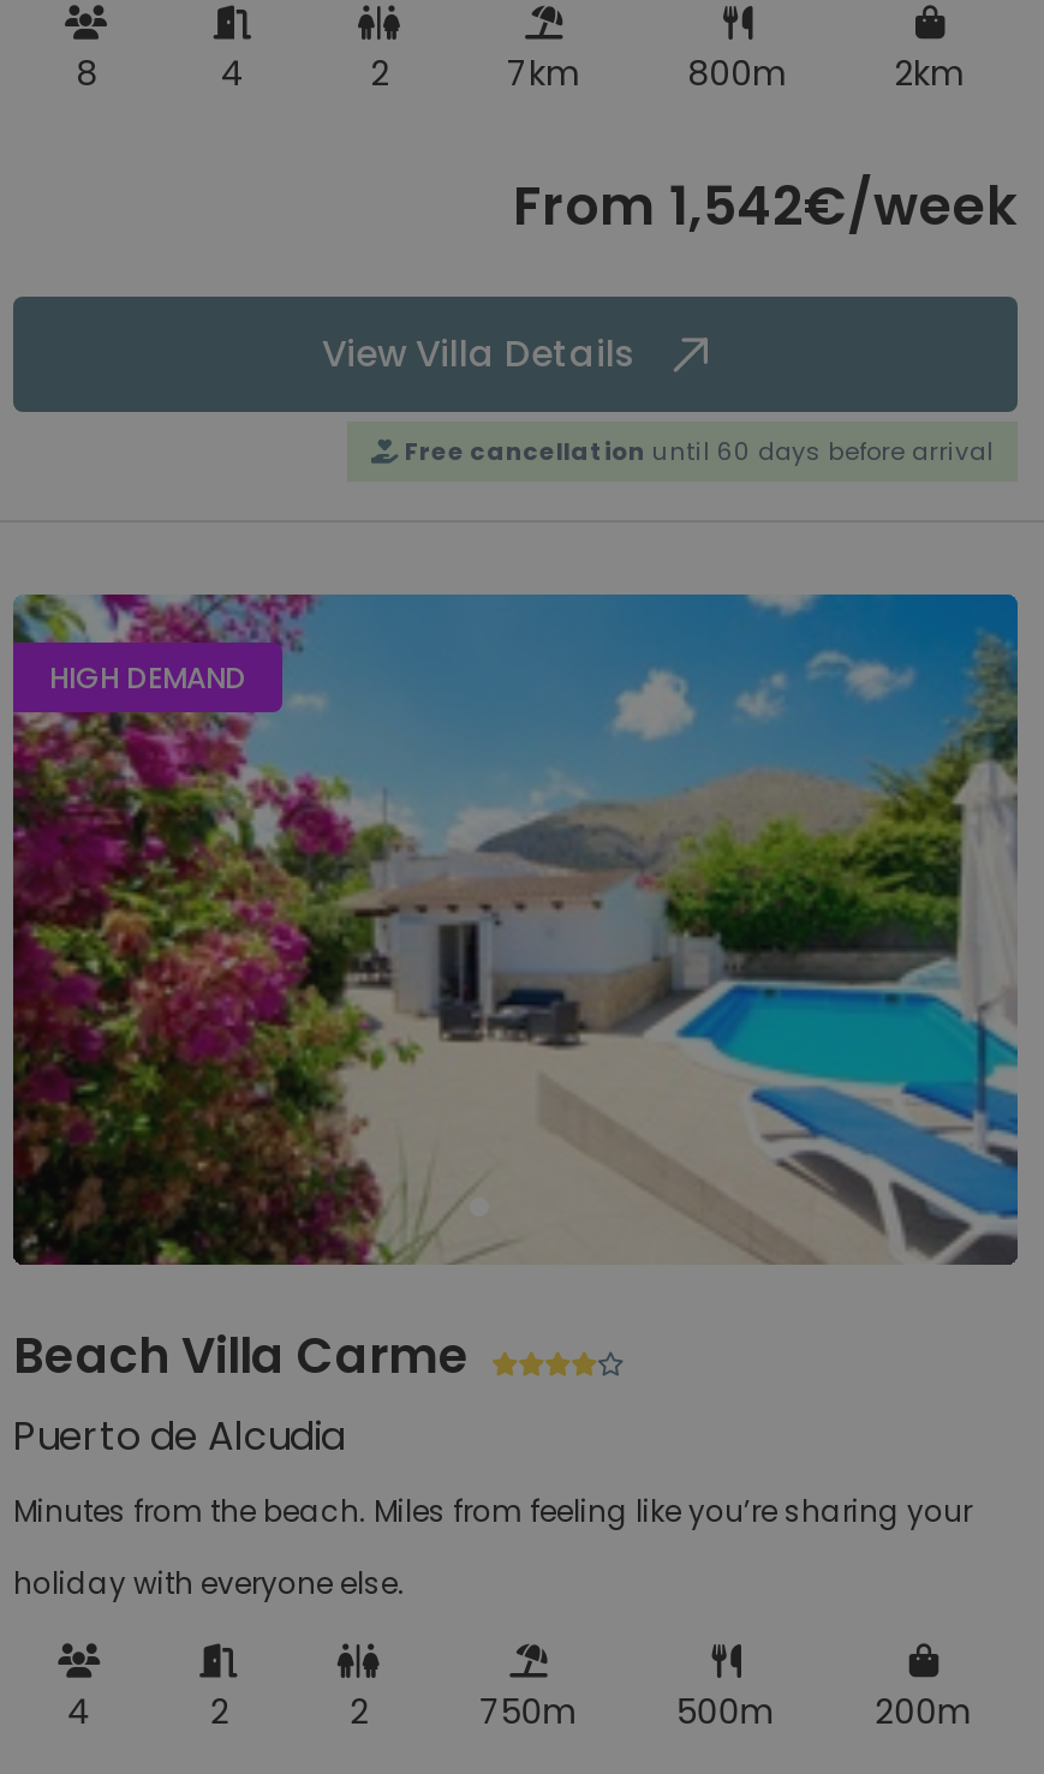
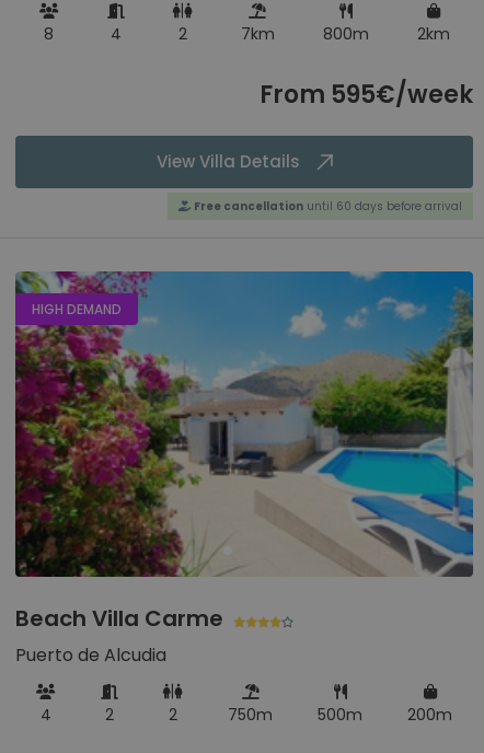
- From 1,542€/week
+ From 595€/week

- Minutes from the beach. Miles from feeling like you’re sharing your
- holiday with everyone else.
